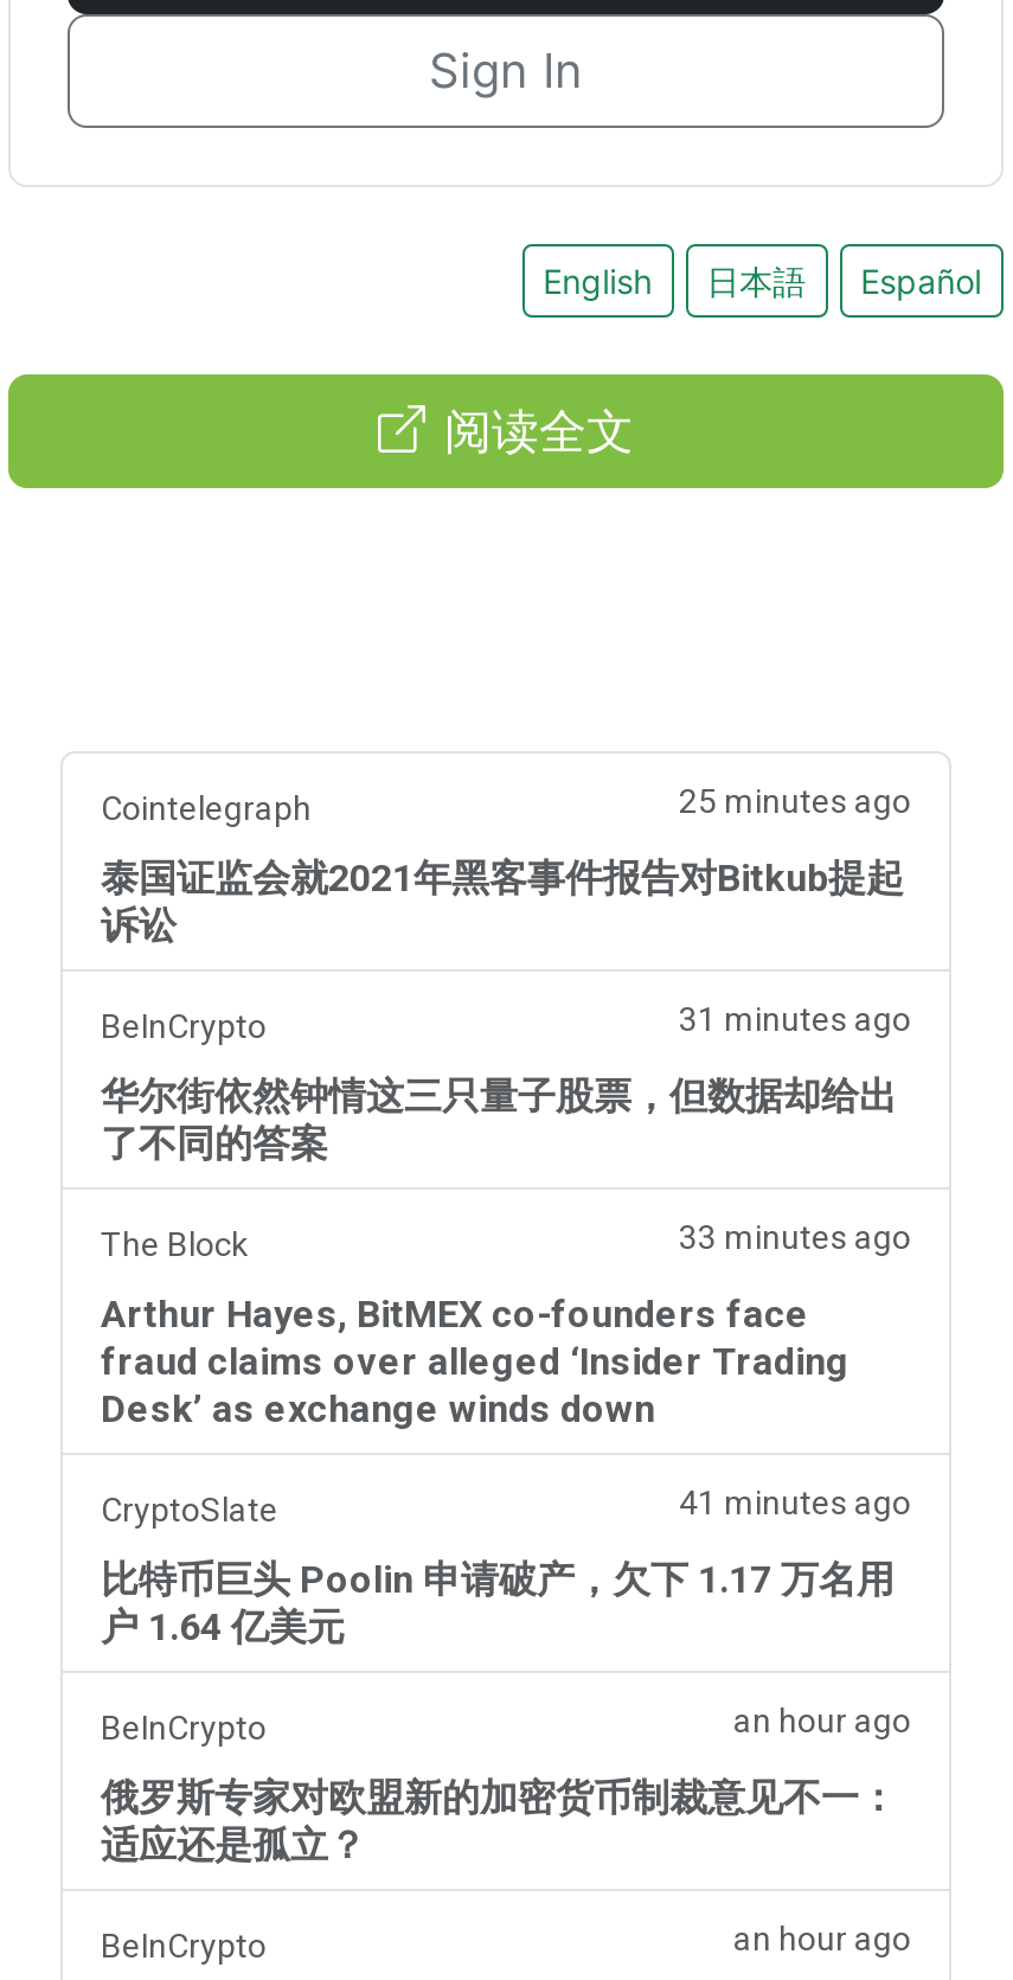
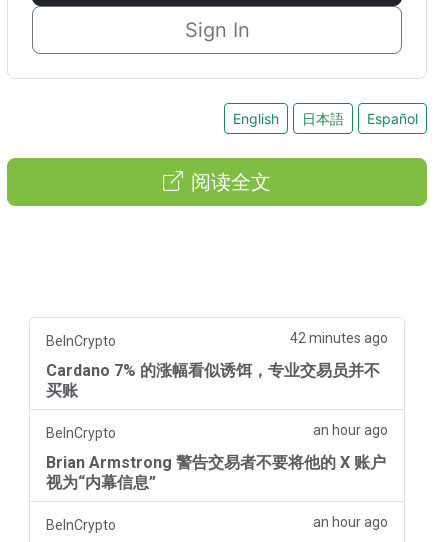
- Cointelegraph
- 25 minutes ago
- 泰国证监会就2021年黑客事件报告对Bitkub提起
- 诉讼

- 31 minutes ago
- 华尔街依然钟情这三只量子股票，但数据却给出
- 了不同的答案
- The Block
- 33 minutes ago
- Arthur Hayes, BitMEX co-founders face
- fraud claims over alleged ‘Insider Trading
- Desk’ as exchange winds down
- CryptoSlate
- 41 minutes ago
- 比特币巨头 Poolin 申请破产，欠下 1.17 万名用
- 户 1.64 亿美元
+ 42 minutes ago
+ Cardano 7% 的涨幅看似诱饵，专业交易员并不
+ 买账

- 俄罗斯专家对欧盟新的加密货币制裁意见不一：
- 适应还是孤立？
+ Brian Armstrong 警告交易者不要将他的 X 账户
+ 视为“内幕信息”
